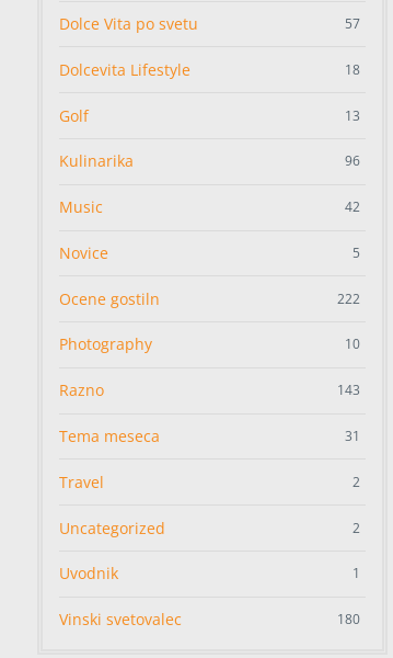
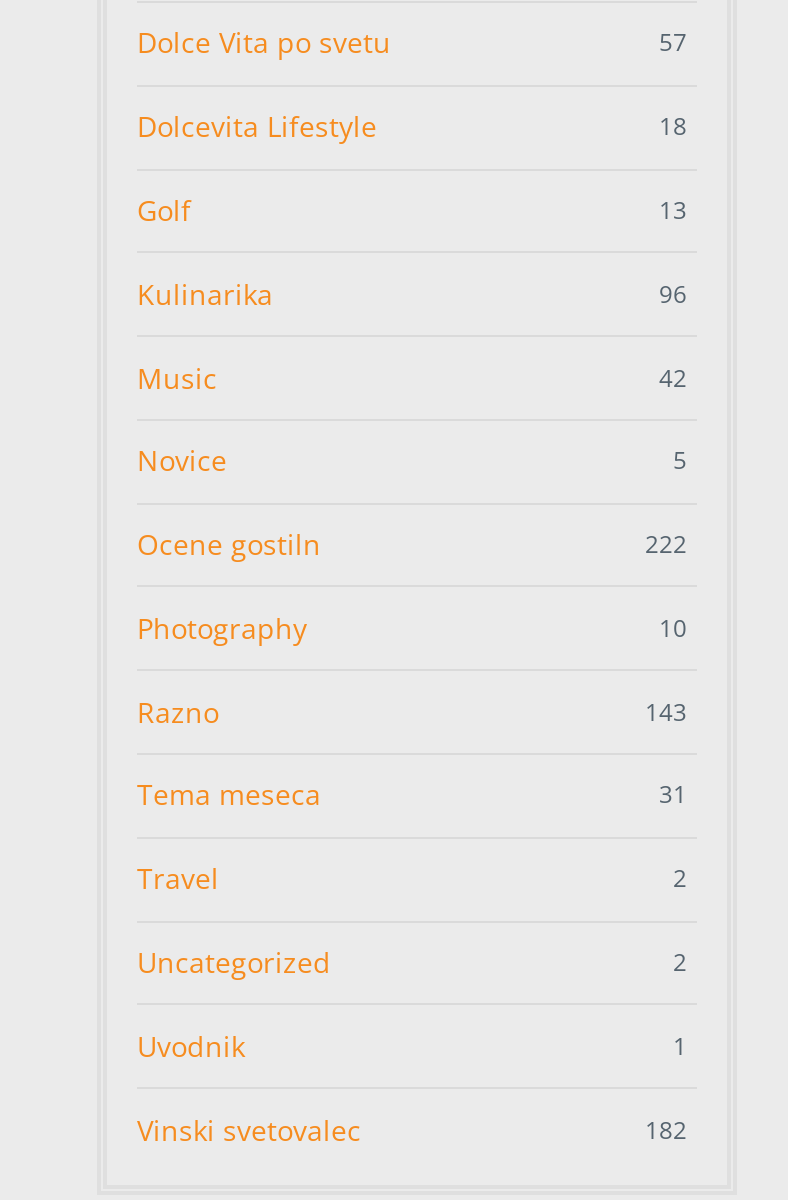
- 180
+ 182
